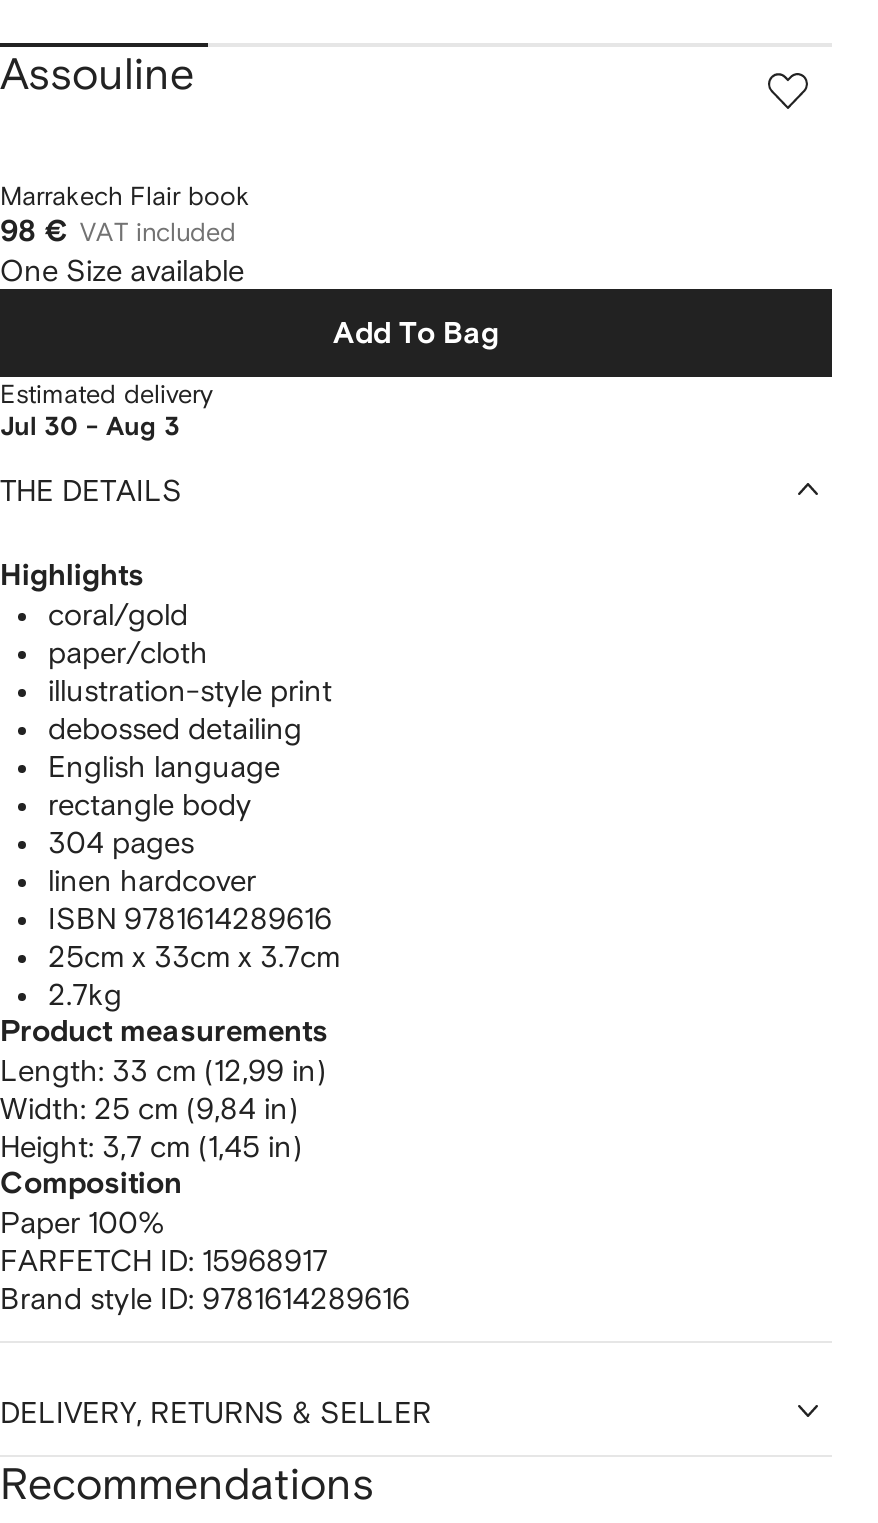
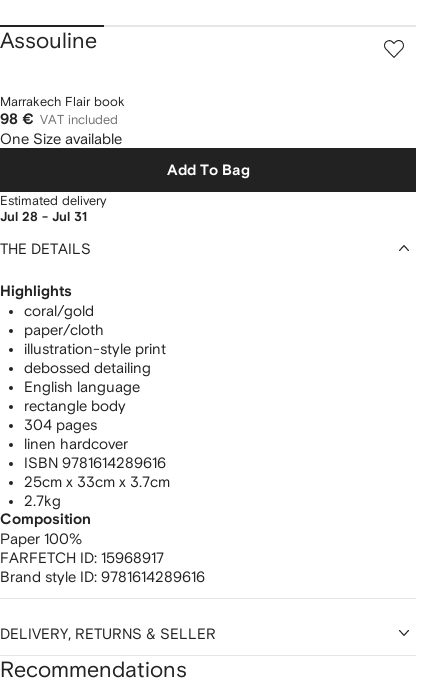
- Jul 30 - Aug 3
+ Jul 28 - Jul 31

- Product measurements
- length: 33 cm (12,99 in)
- width: 25 cm (9,84 in)
- height: 3,7 cm (1,45 in)
